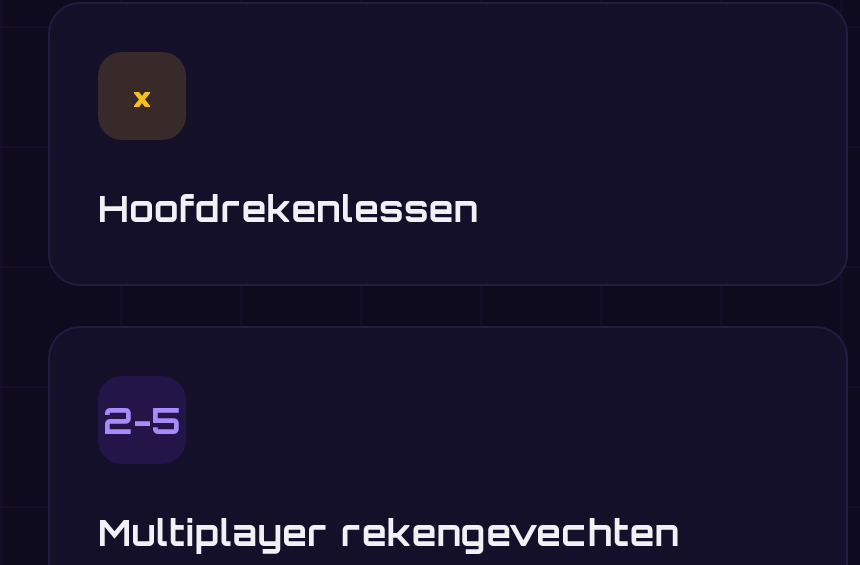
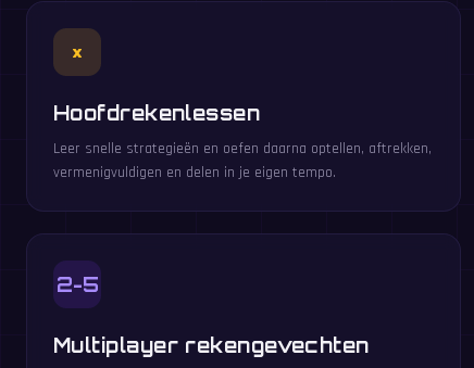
+ Leer snelle strategieën en oefen daarna optellen, aftrekken,
+ vermenigvuldigen en delen in je eigen tempo.
